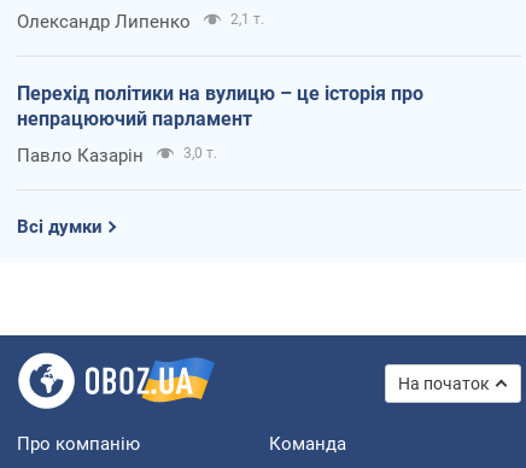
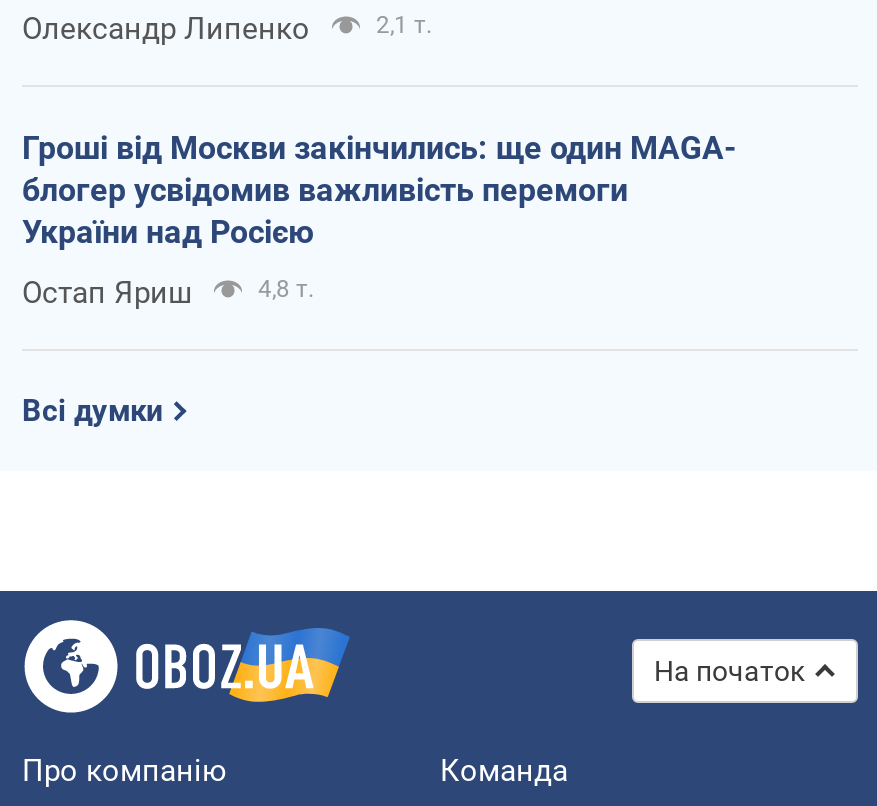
- Перехід політики на вулицю – це історія про
- непрацюючий парламент
+ Гроші від Москви закінчились: ще один MAGA-
+ блогер усвідомив важливість перемоги
+ України над Росією

- Павло Казарін
- 3,0 т.
+ Остап Яриш
+ 4,8 т.
